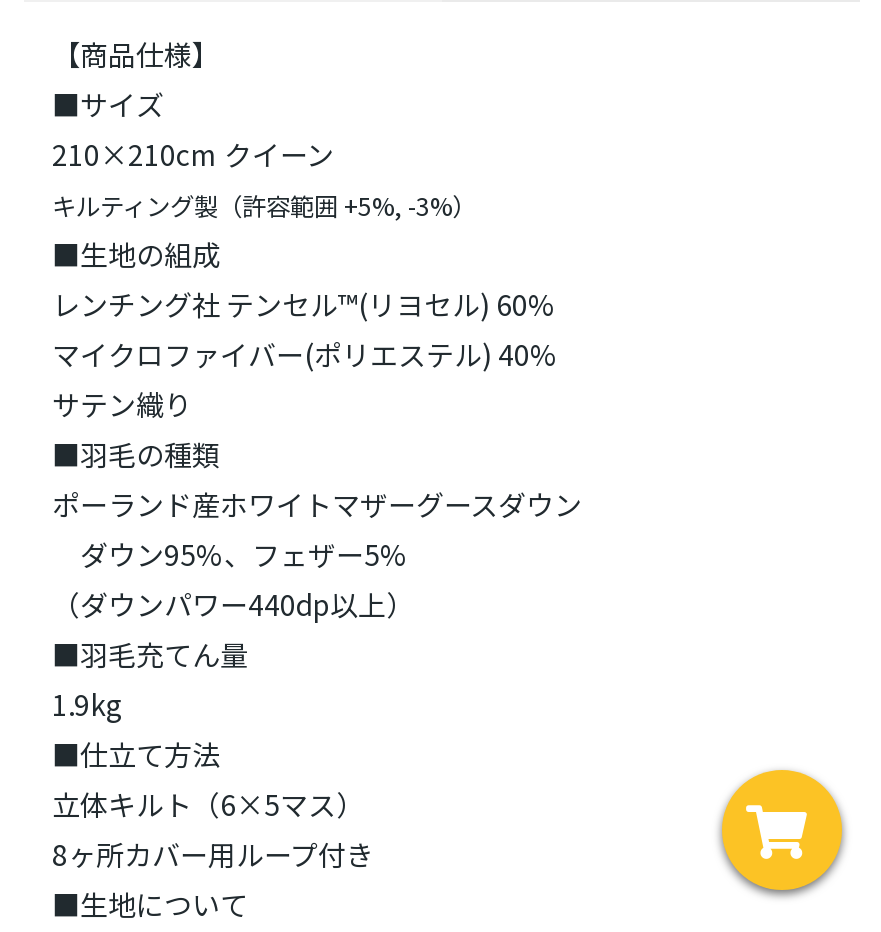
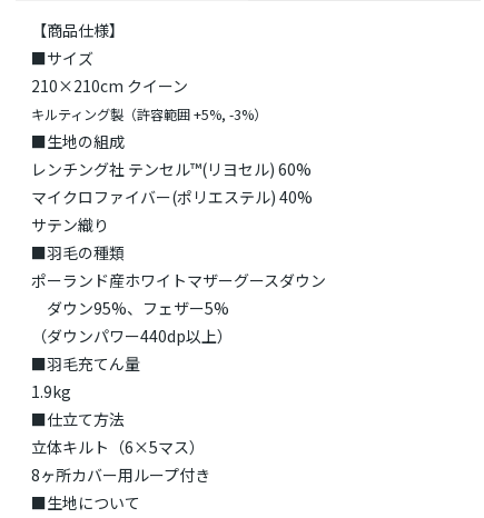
- [image]
